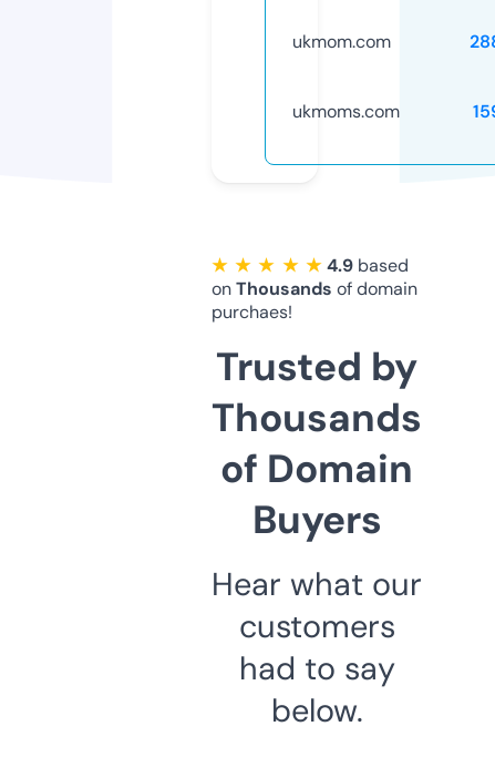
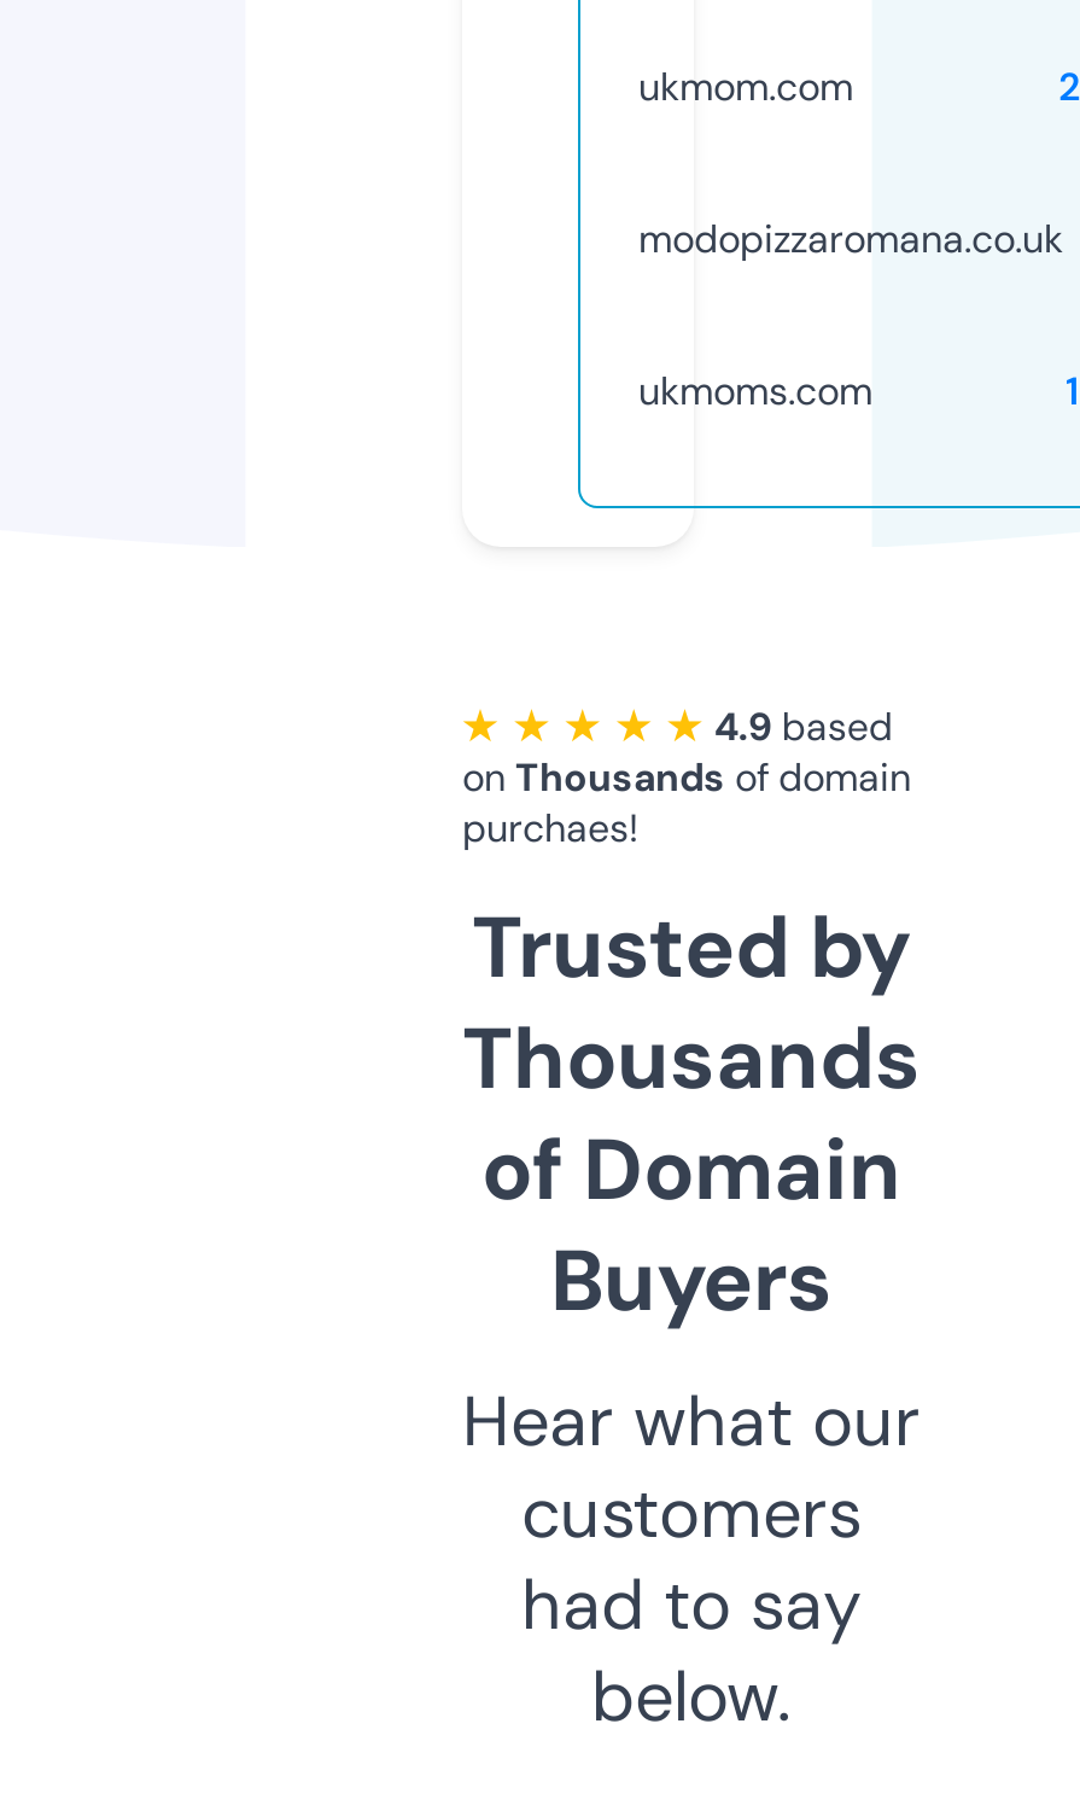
+ modopizzaromana.co.uk
